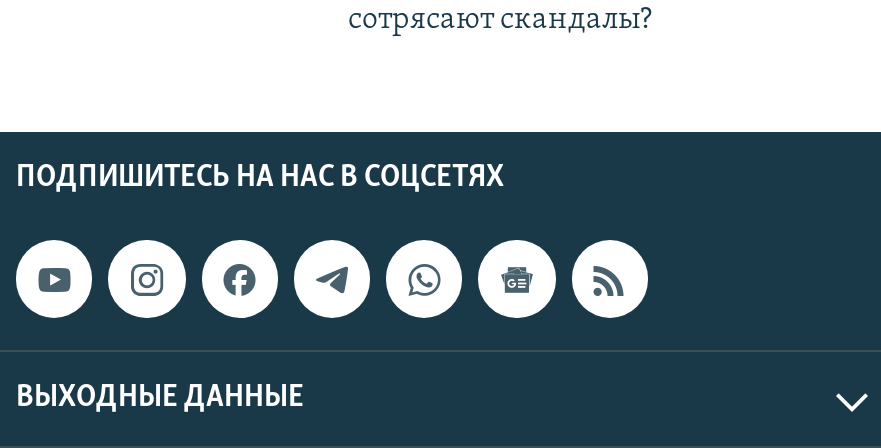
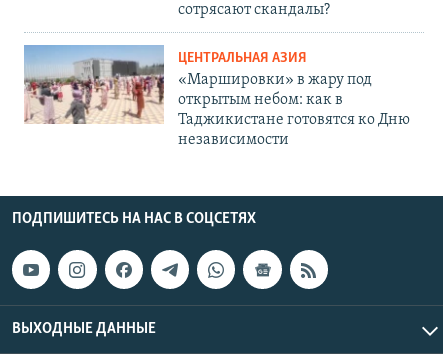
+ [image]
+ ЦЕНТРАЛЬНАЯ АЗИЯ
+ «Маршировки» в жару под
+ открытым небом: как в
+ Таджикистане готовятся ко Дню
+ независимости
